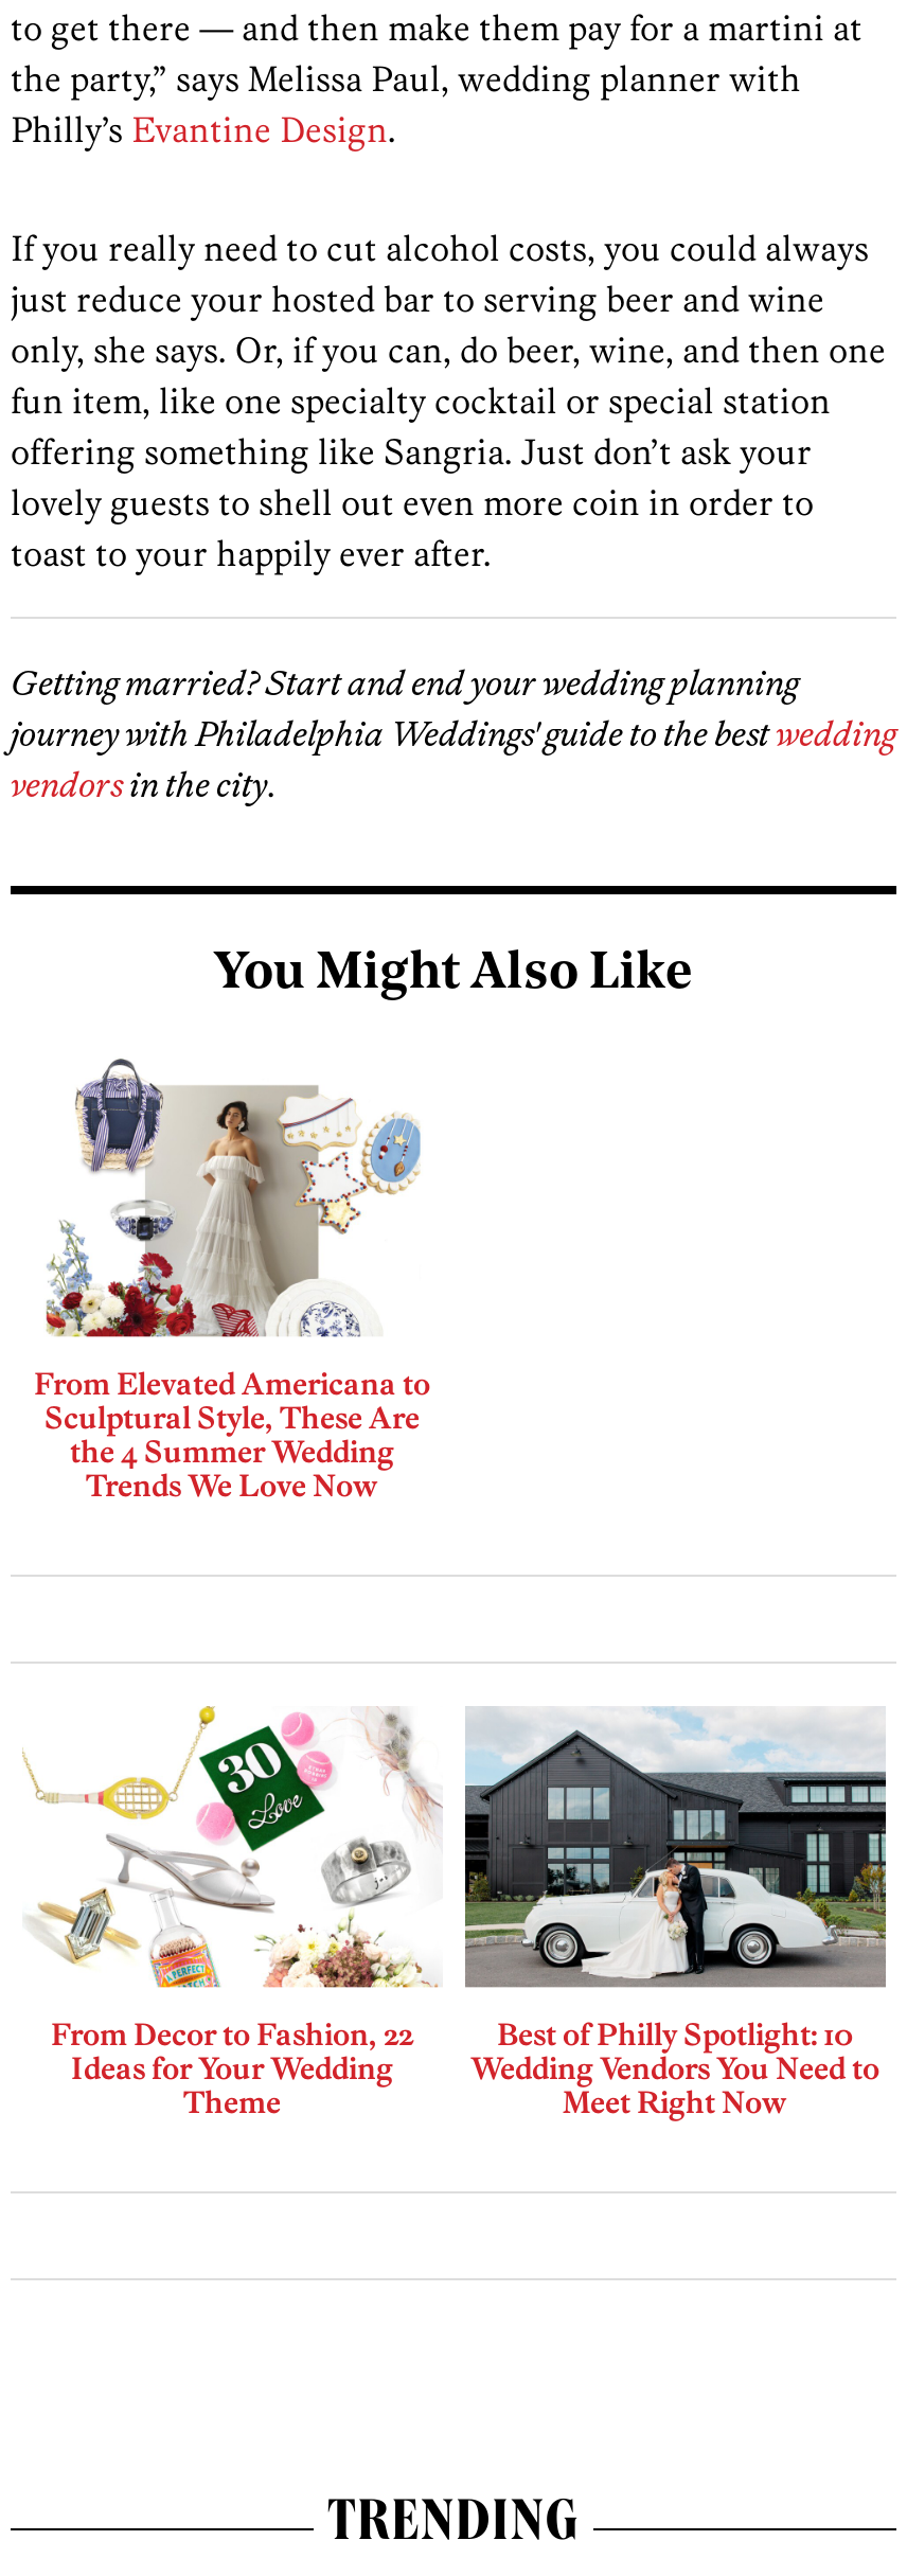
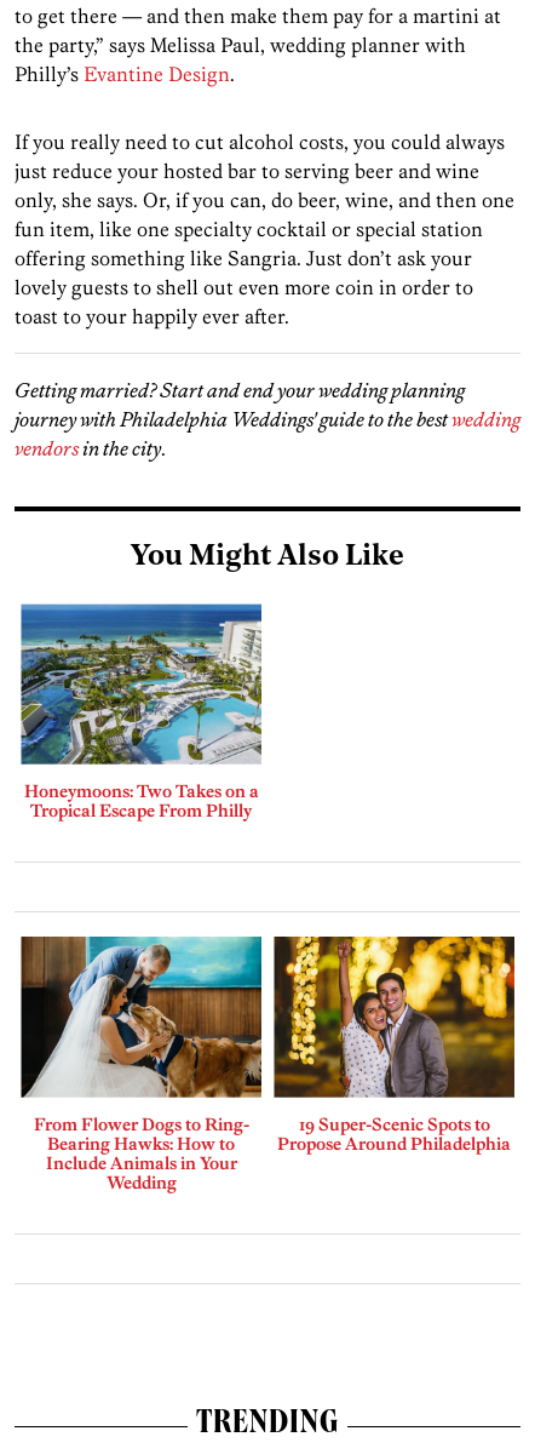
- [image]
- From Elevated Americana to
- Sculptural Style, These Are
- the 4 Summer Wedding
- Trends We Love Now
+ [image]
+ Honeymoons: Two Takes on a
+ Tropical Escape From Philly

- [image]
- From Decor to Fashion, 22
- Ideas for Your Wedding
- Theme
+ [image]
+ From Flower Dogs to Ring-
+ Bearing Hawks: How to
+ Include Animals in Your
+ Wedding

- [image]
- Best of Philly Spotlight: 10
- Wedding Vendors You Need to
- Meet Right Now
+ [image]
+ 19 Super-Scenic Spots to
+ Propose Around Philadelphia
